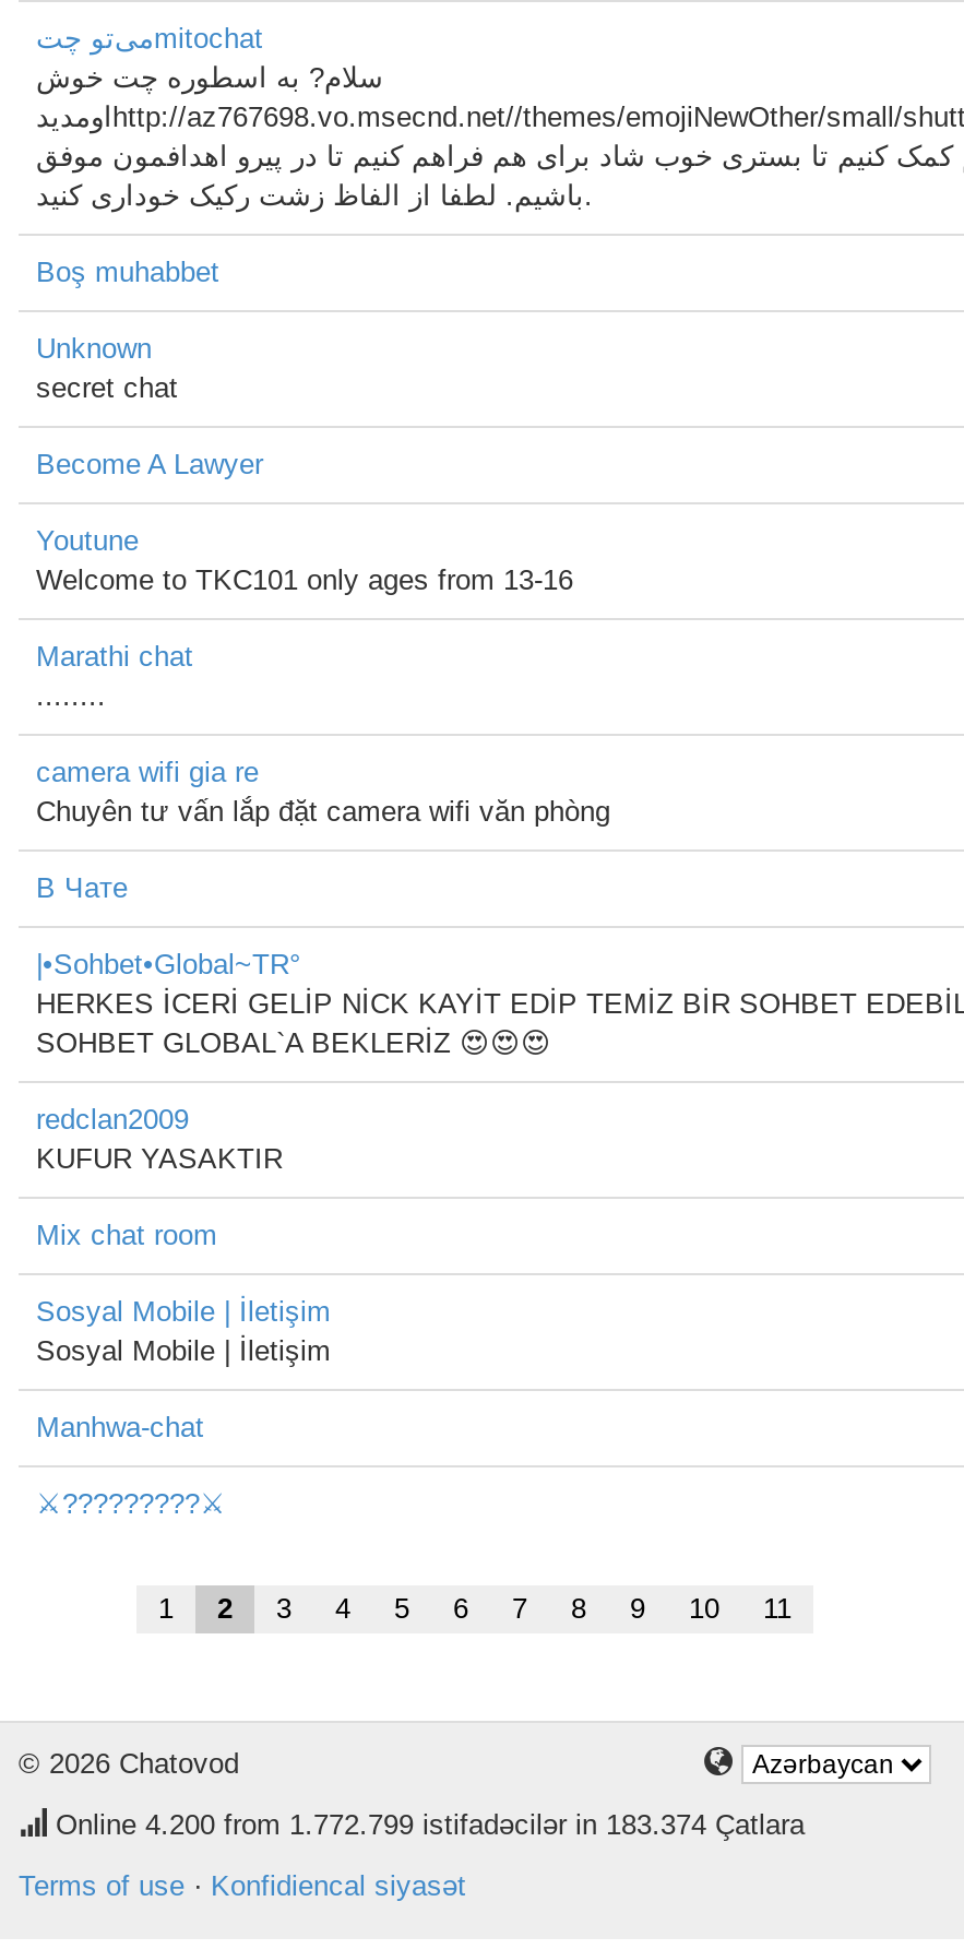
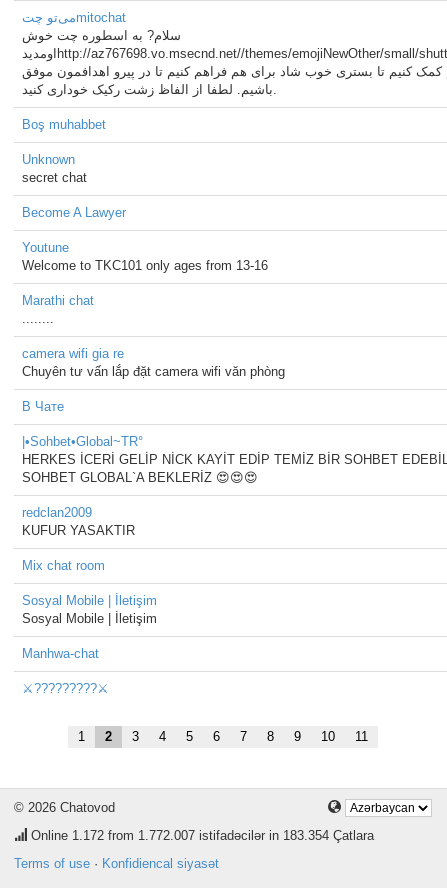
- Online 4.200 from 1.772.799 istifadəcilər in 183.374 Çatlara
+ Online 1.172 from 1.772.007 istifadəcilər in 183.354 Çatlara
